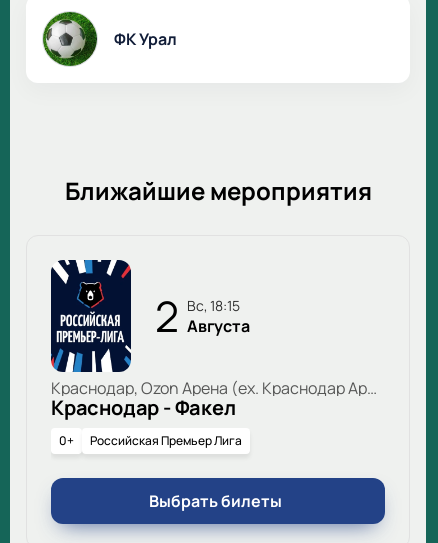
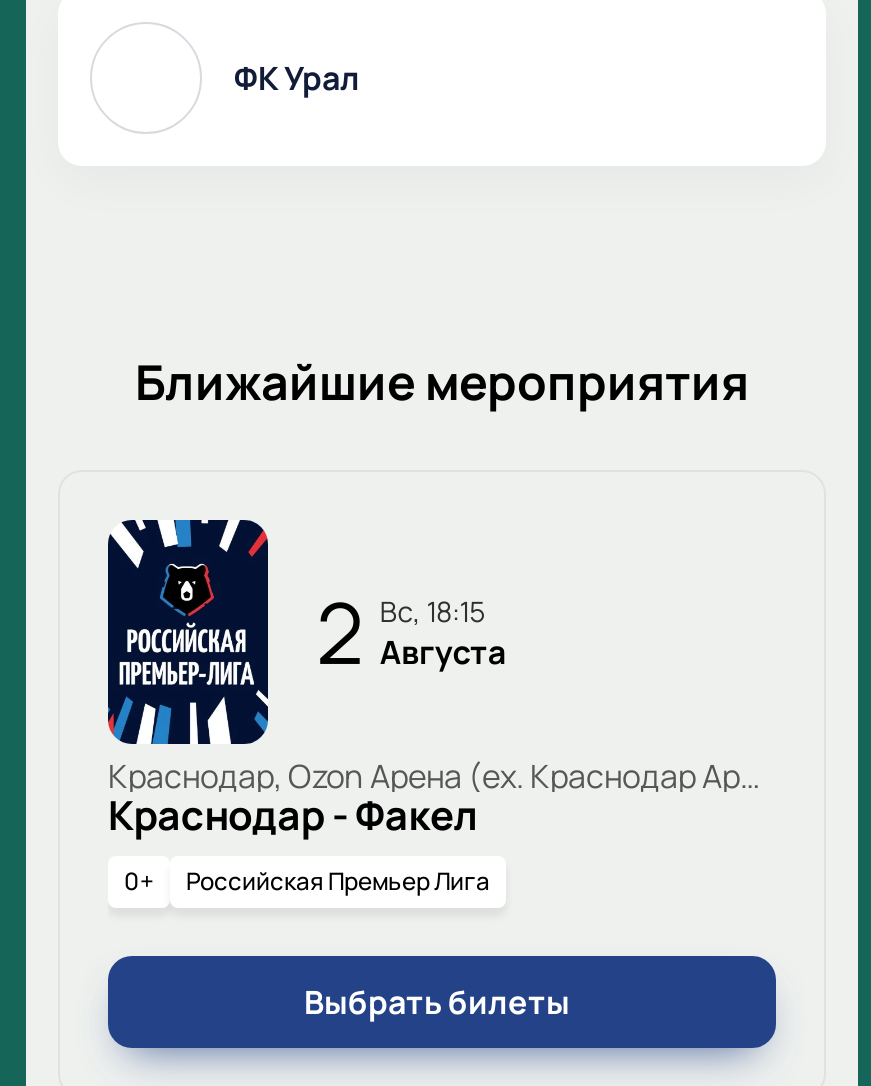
- [image]
